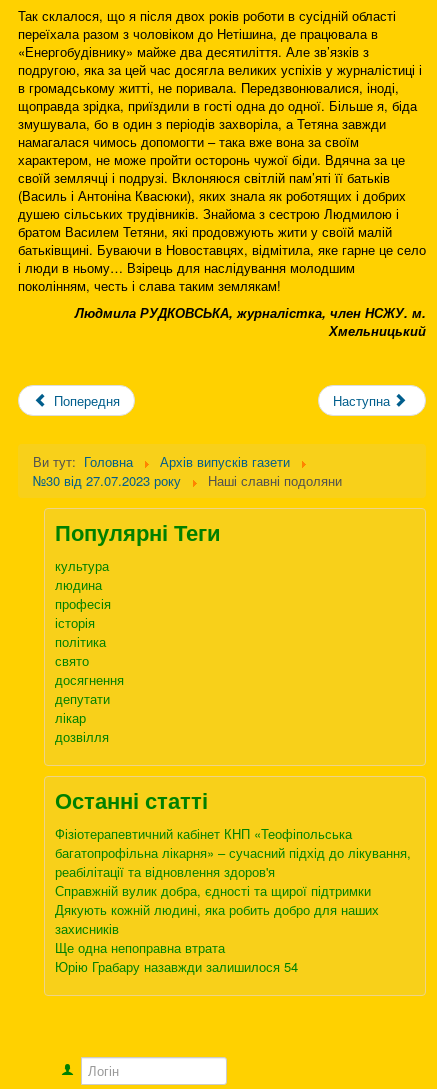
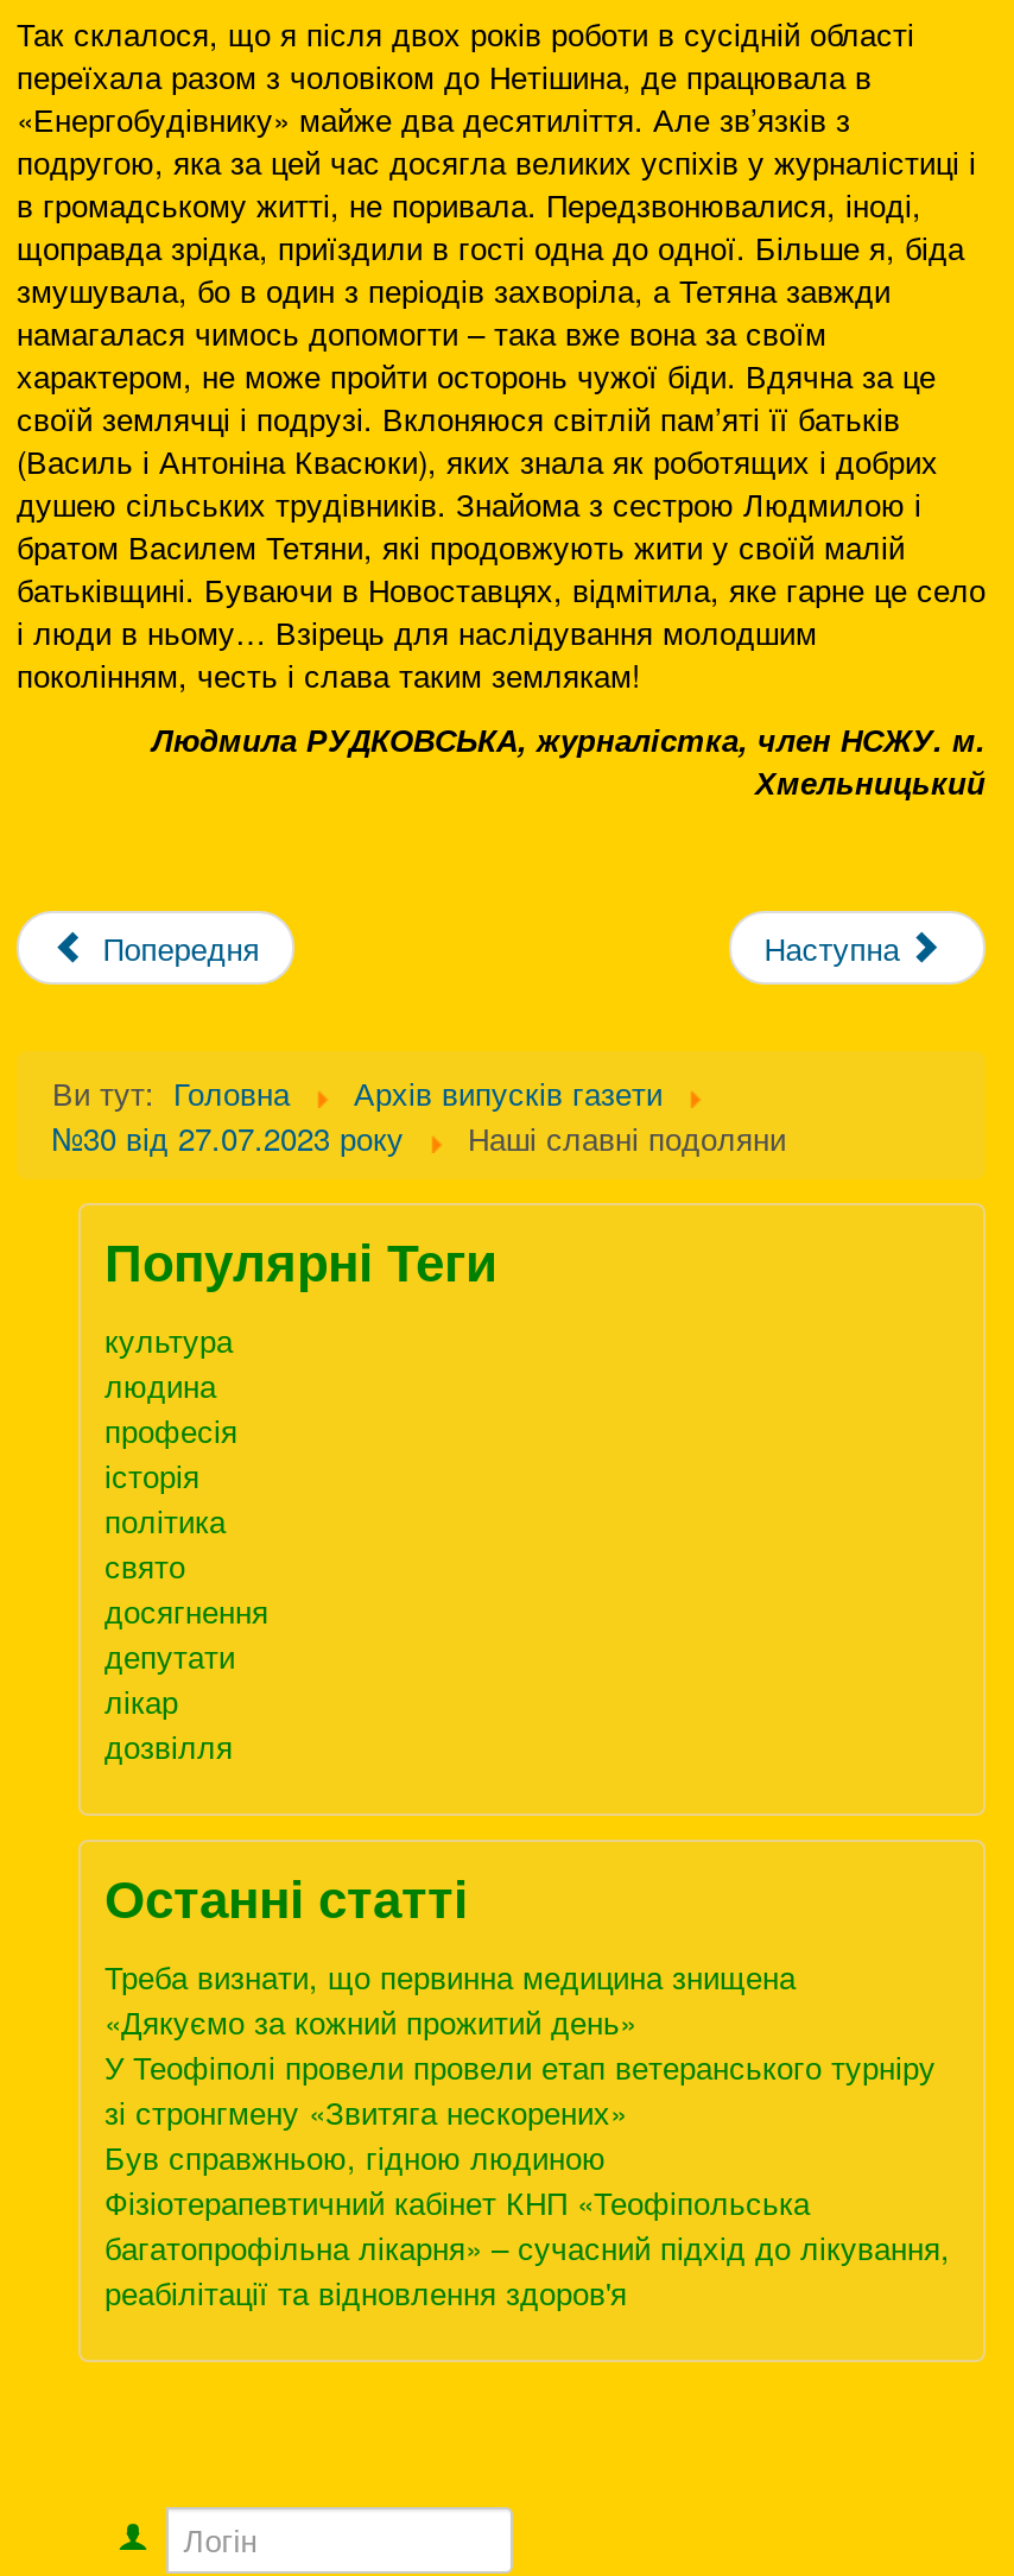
+ Треба визнати, що первинна медицина знищена
+ «Дякуємо за кожний прожитий день»
+ У Теофіполі провели провели етап ветеранського турніру
+ зі стронгмену «Звитяга нескорених»
+ Був справжньою, гідною людиною

moved down: Фізіотерапевтичний кабінет КНП «Теофіпольська | багатопрофільна лікарня» – сучасний підхід до лікування, | реабілітації та відновлення здоров'я

- Справжній вулик добра, єдності та щирої підтримки
- Дякують кожній людині, яка робить добро для наших
- захисників
- Ще одна непоправна втрата
- Юрію Грабару назавжди залишилося 54
